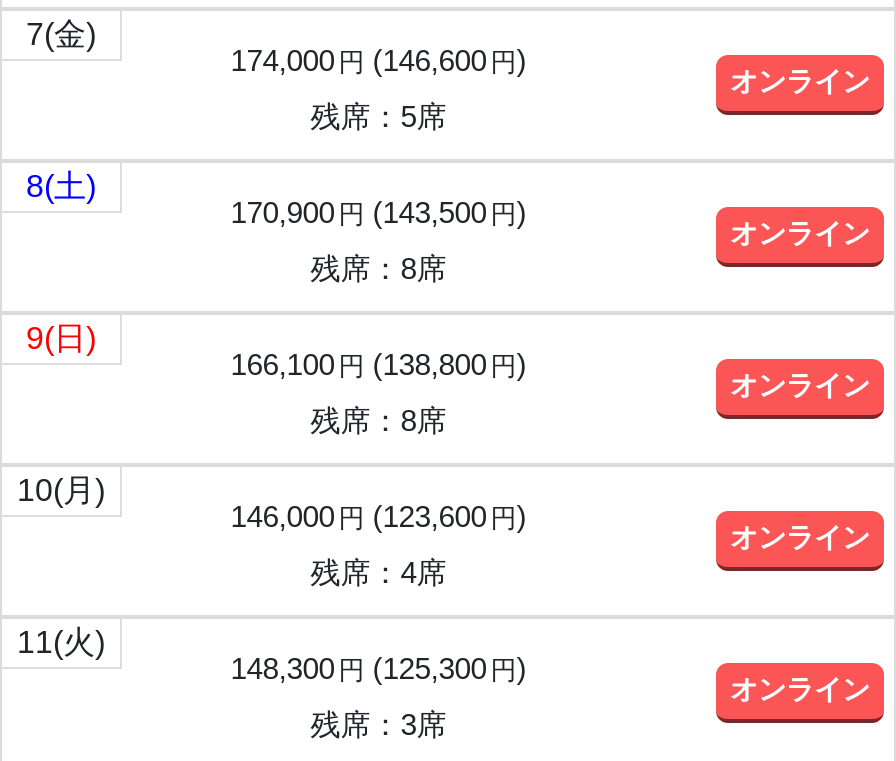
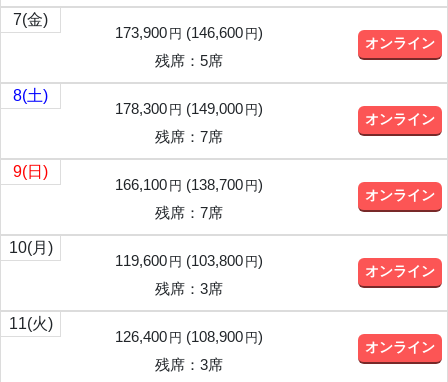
- 174,000 円 (146,600 円)
+ 173,900 円 (146,600 円)

- 170,900 円 (143,500 円)
+ 178,300 円 (149,000 円)

- 残席：8席
+ 残席：7席

- 166,100 円 (138,800 円)
+ 166,100 円 (138,700 円)

- 残席：8席
+ 残席：7席

- 146,000 円 (123,600 円)
+ 119,600 円 (103,800 円)

- 残席：4席
+ 残席：3席

- 148,300 円 (125,300 円)
+ 126,400 円 (108,900 円)
